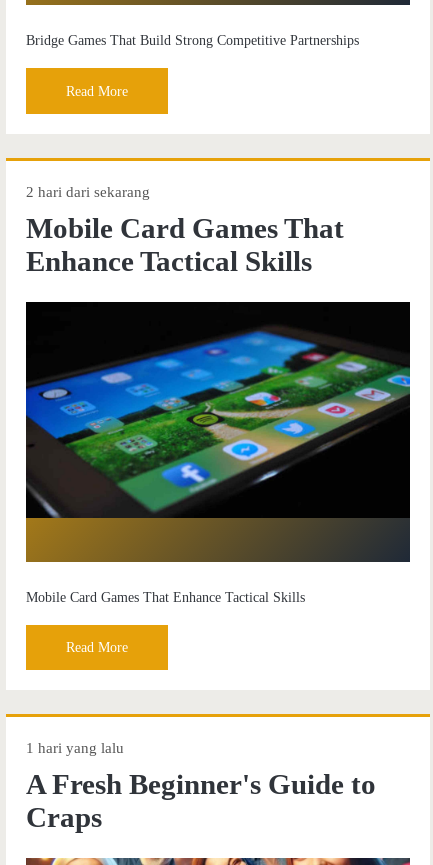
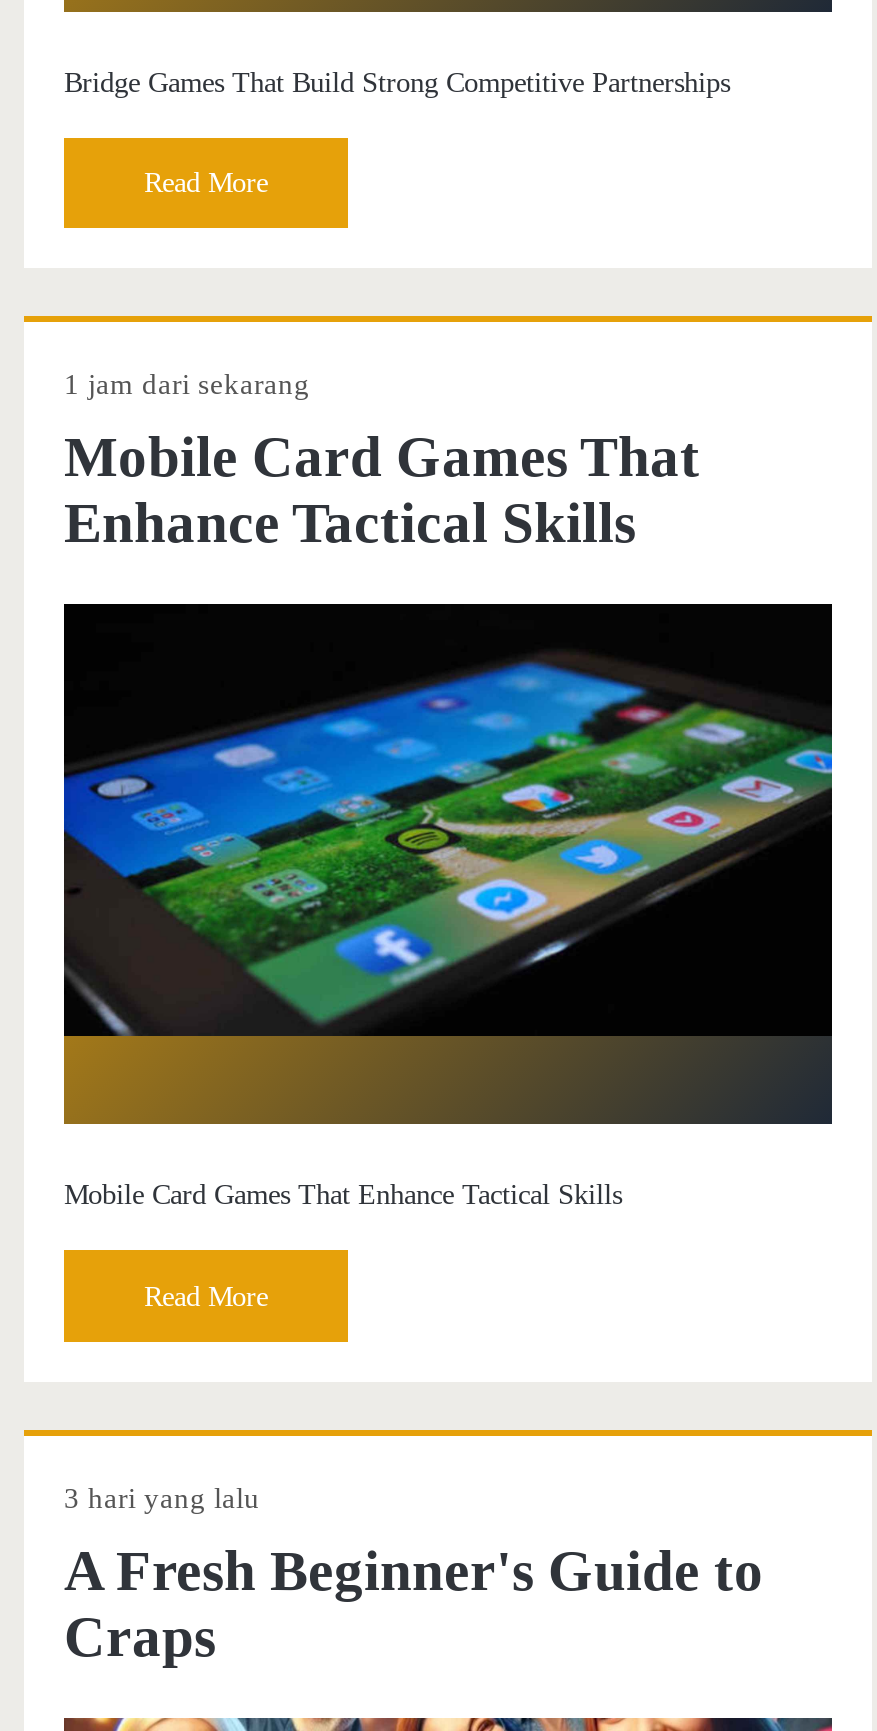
- 2 hari dari sekarang
+ 1 jam dari sekarang

- 1 hari yang lalu
+ 3 hari yang lalu
